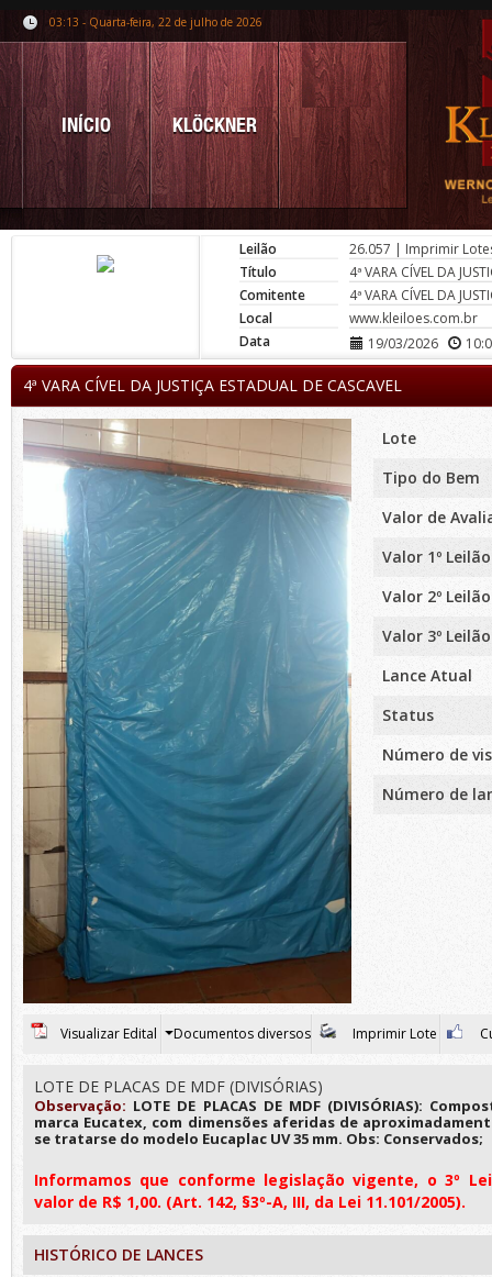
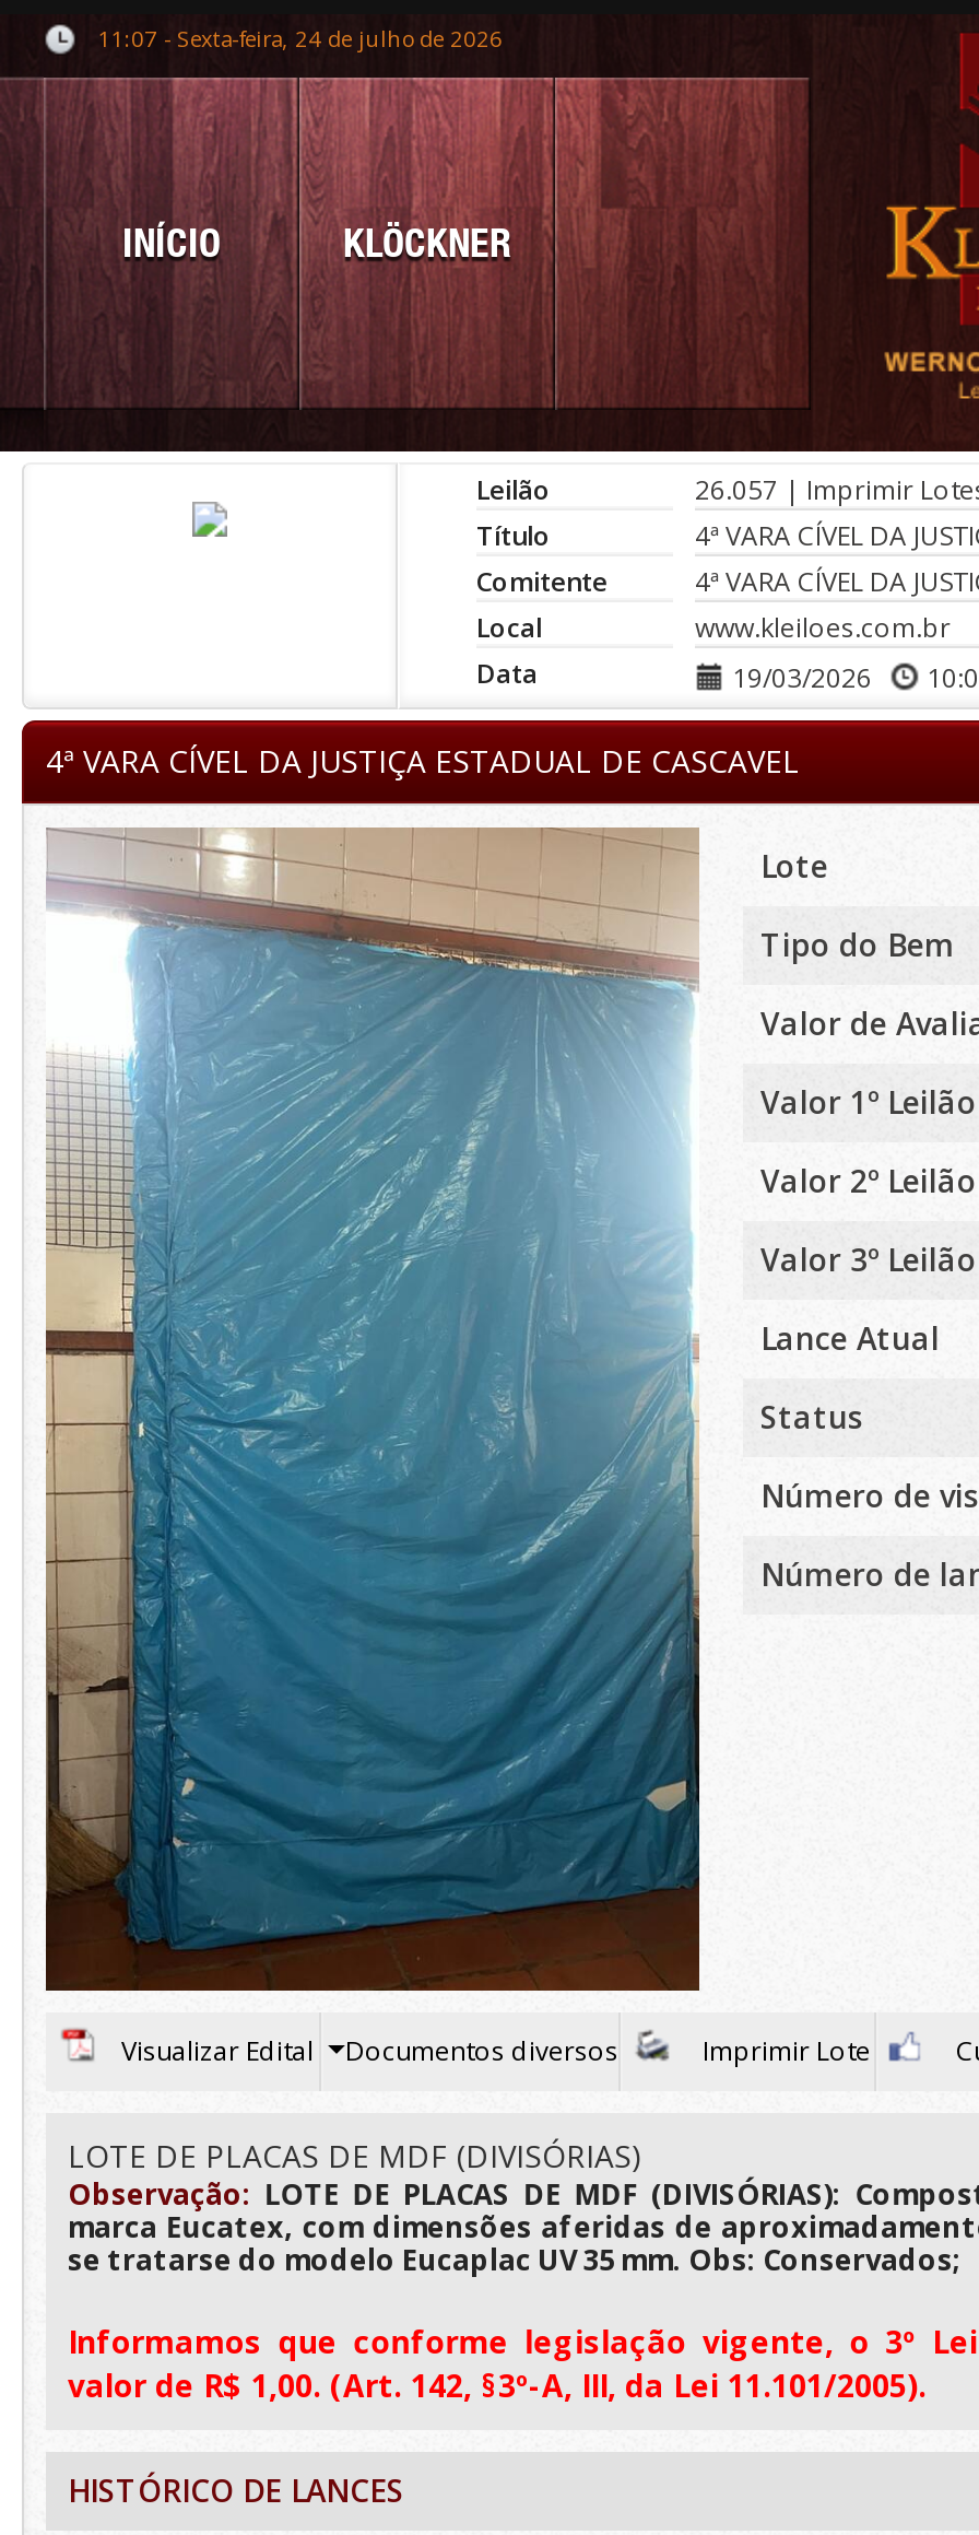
- 03:13 - Quarta-feira, 22 de julho de 2026
+ 11:07 - Sexta-feira, 24 de julho de 2026
